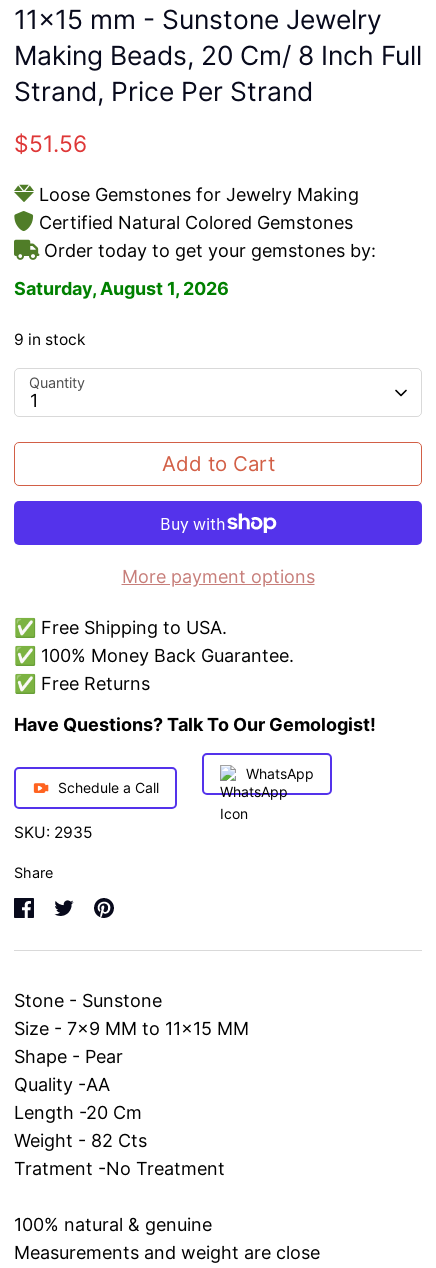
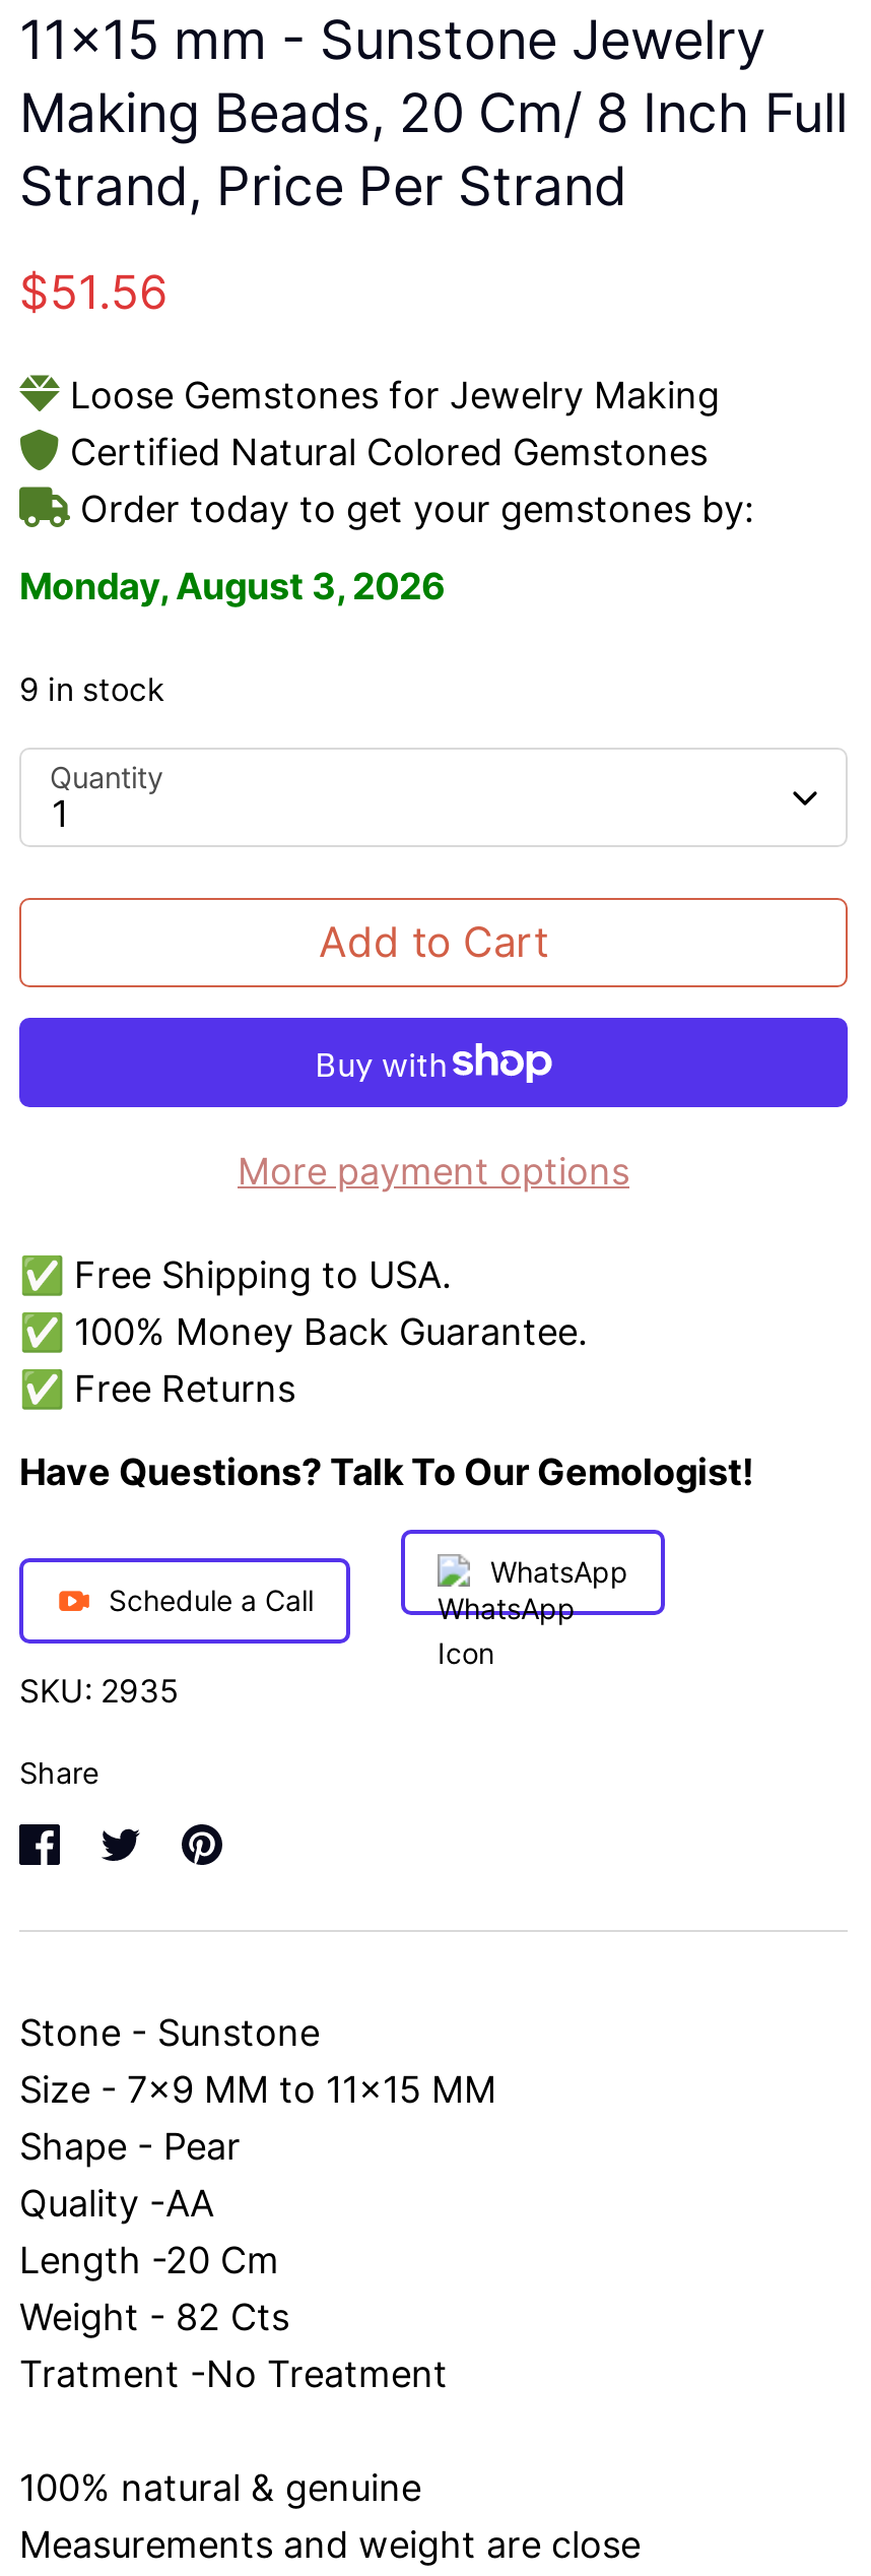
- Saturday, August 1, 2026
+ Monday, August 3, 2026
